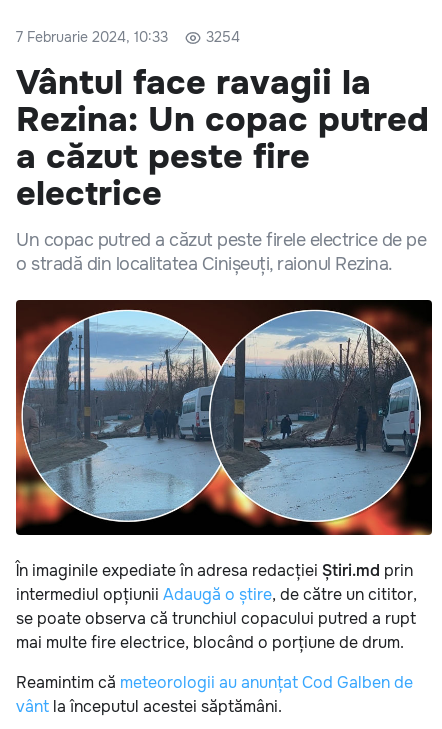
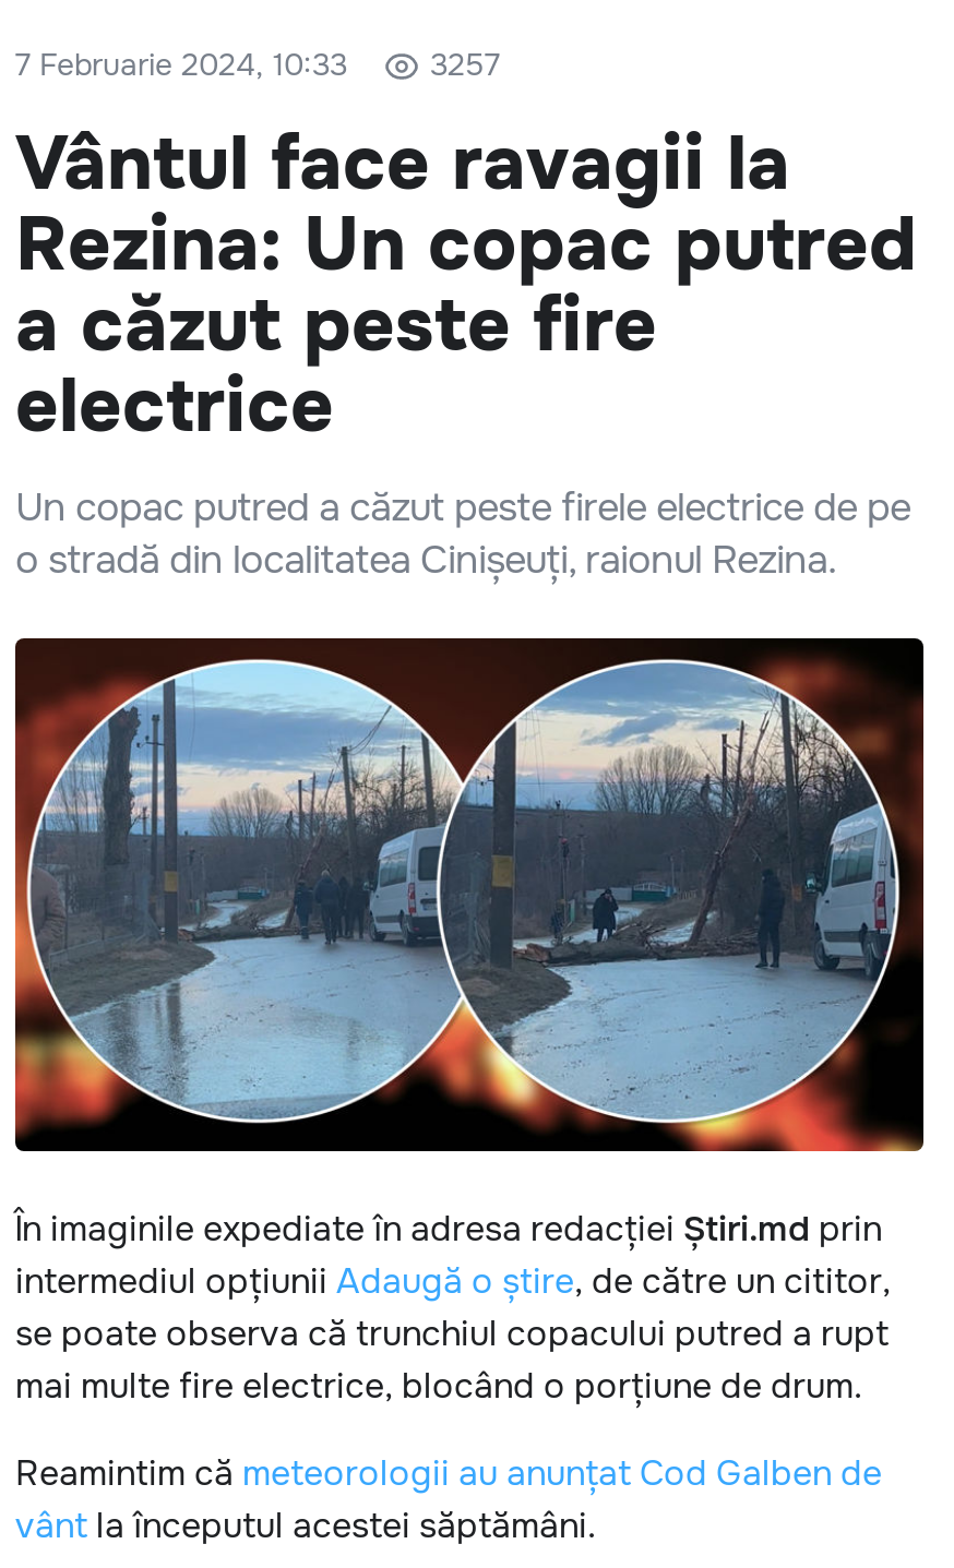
- 3254
+ 3257
